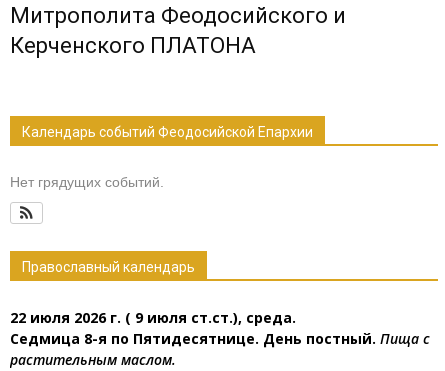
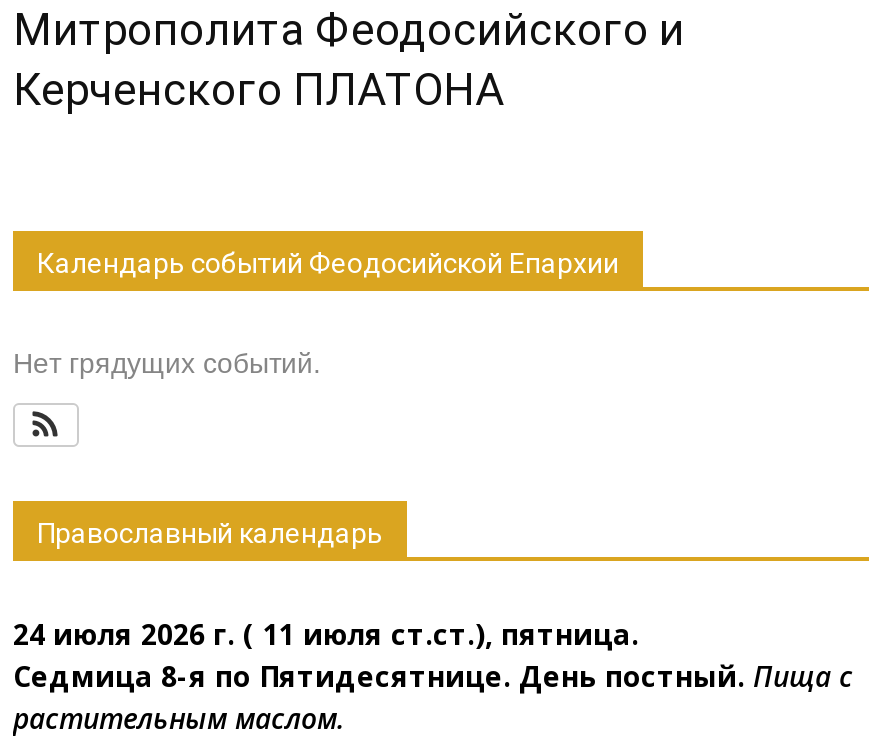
- 22 июля 2026 г. ( 9 июля ст.ст.), среда.
+ 24 июля 2026 г. ( 11 июля ст.ст.), пятница.
